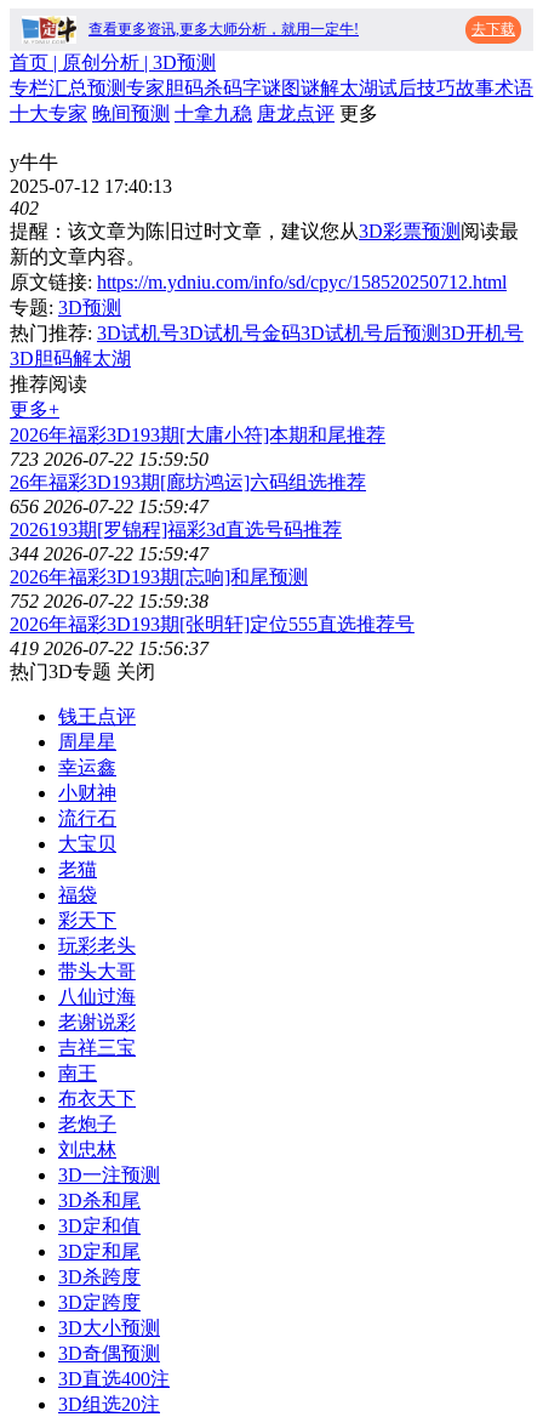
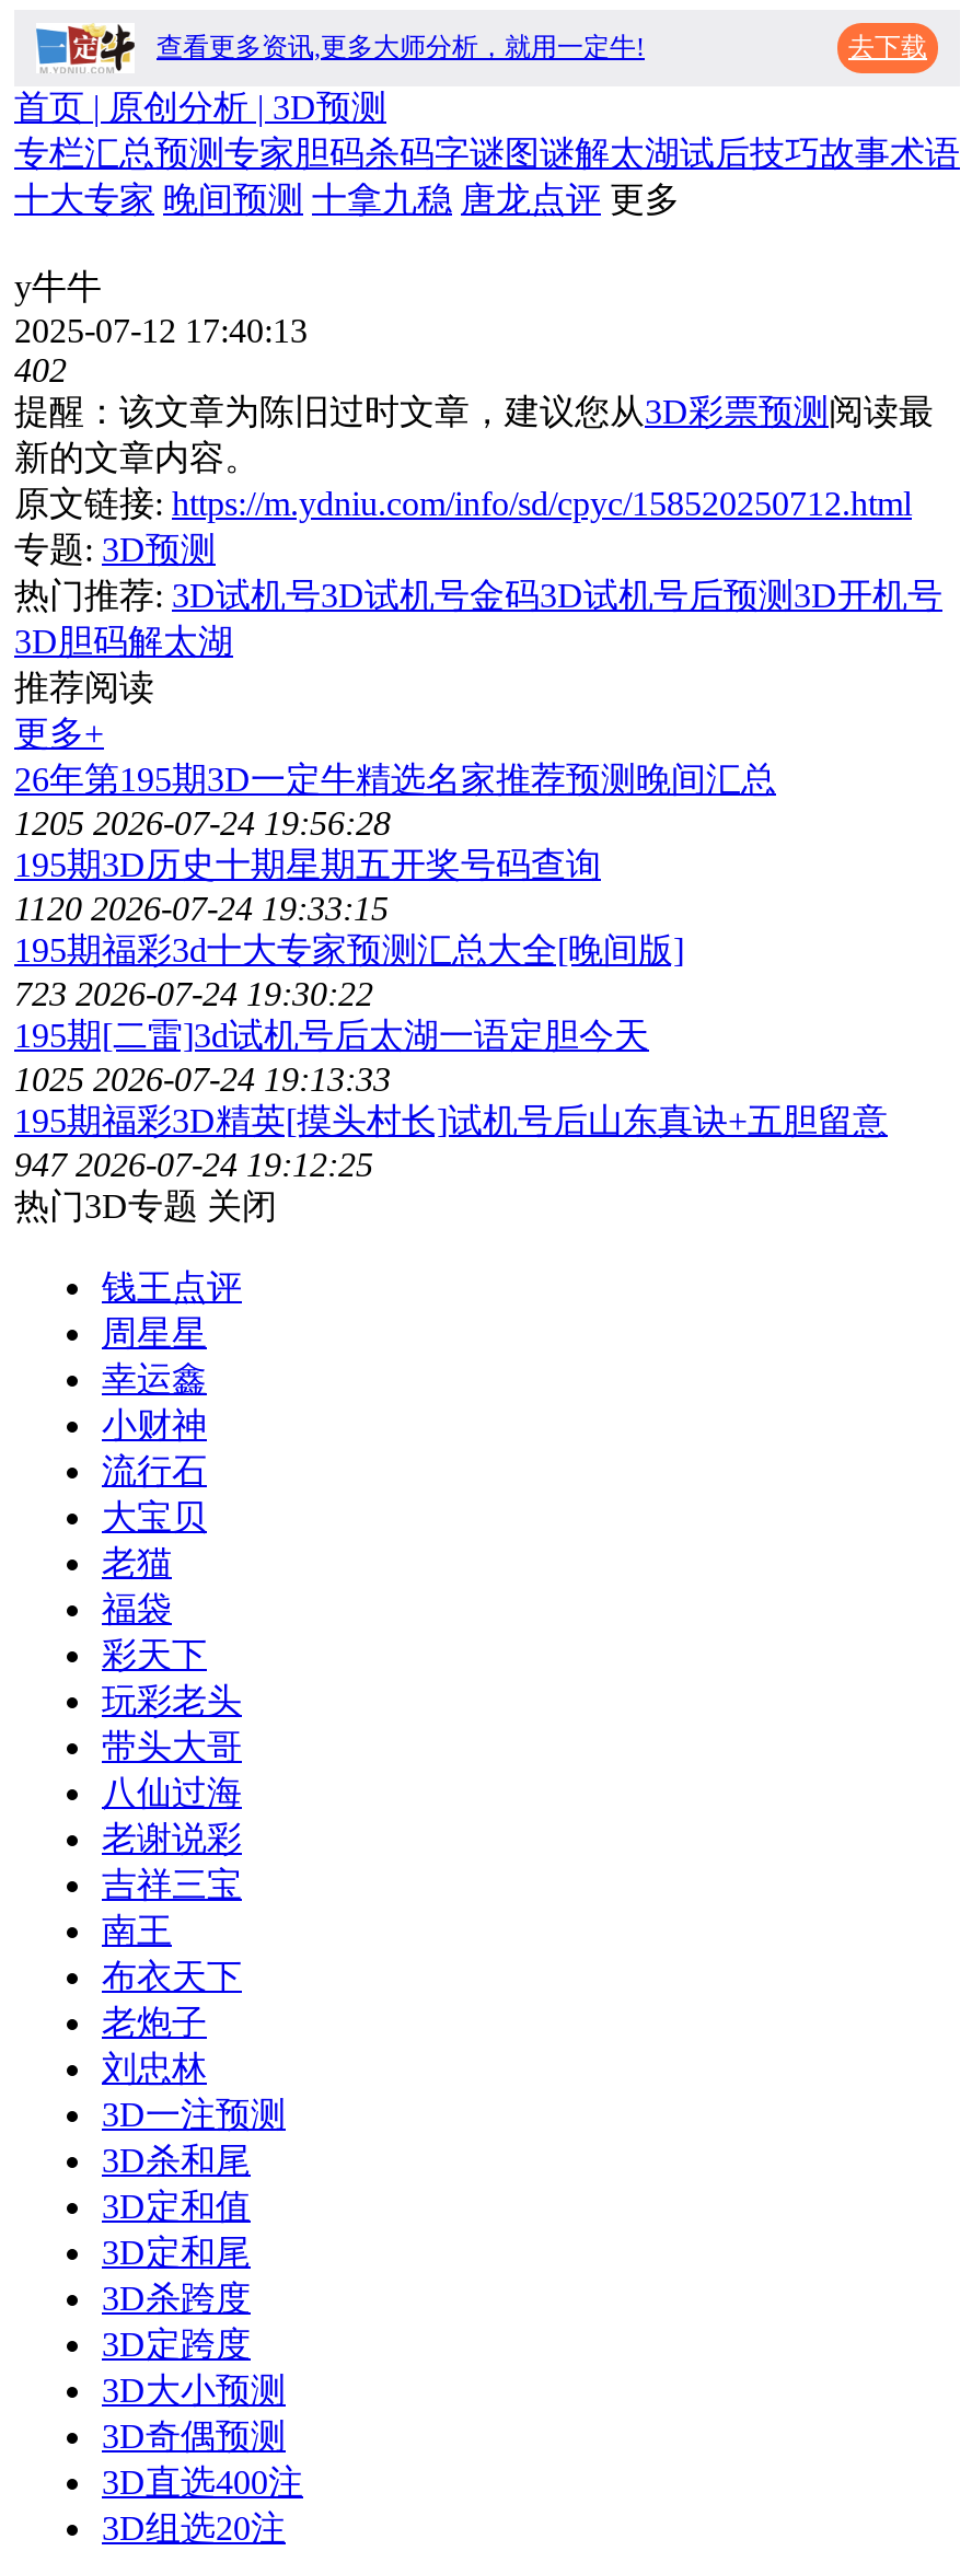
- 2026年福彩3D193期[大庸小符]本期和尾推荐
- 723 2026-07-22 15:59:50
- 26年福彩3D193期[廊坊鸿运]六码组选推荐
- 656 2026-07-22 15:59:47
- 2026193期[罗锦程]福彩3d直选号码推荐
- 344 2026-07-22 15:59:47
- 2026年福彩3D193期[忘响]和尾预测
- 752 2026-07-22 15:59:38
- 2026年福彩3D193期[张明轩]定位555直选推荐号
- 419 2026-07-22 15:56:37
+ 26年第195期3D一定牛精选名家推荐预测晚间汇总
+ 1205 2026-07-24 19:56:28
+ 195期3D历史十期星期五开奖号码查询
+ 1120 2026-07-24 19:33:15
+ 195期福彩3d十大专家预测汇总大全[晚间版]
+ 723 2026-07-24 19:30:22
+ 195期[二雷]3d试机号后太湖一语定胆今天
+ 1025 2026-07-24 19:13:33
+ 195期福彩3D精英[摸头村长]试机号后山东真诀+五胆留意
+ 947 2026-07-24 19:12:25
